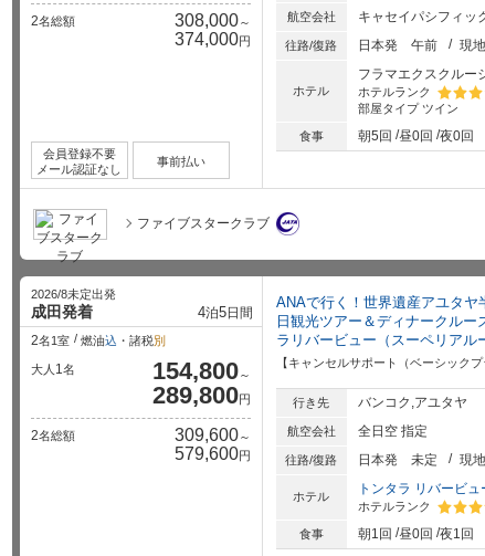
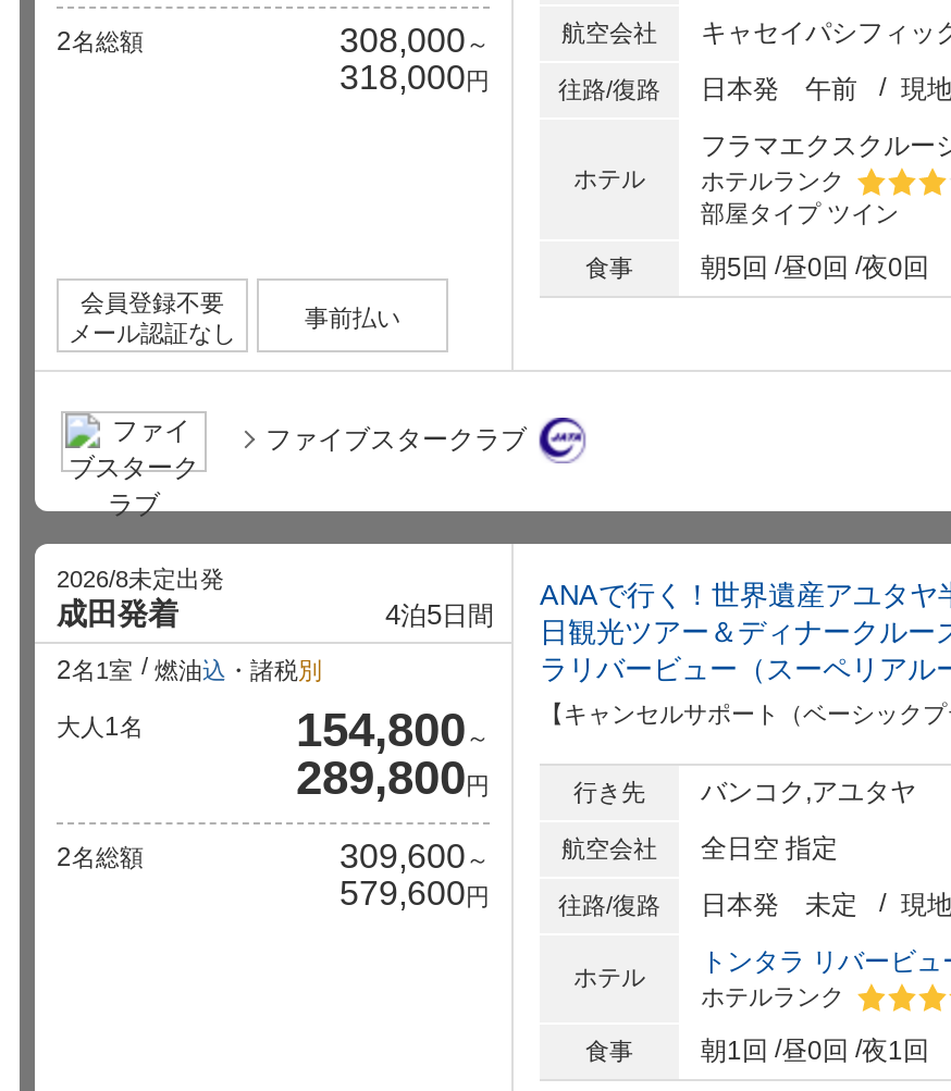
- 374,000円
+ 318,000円
